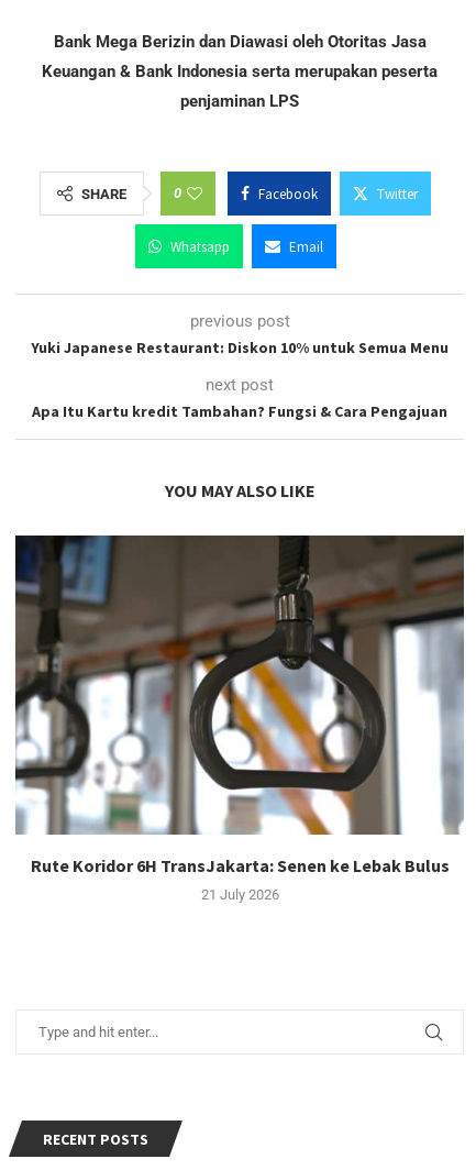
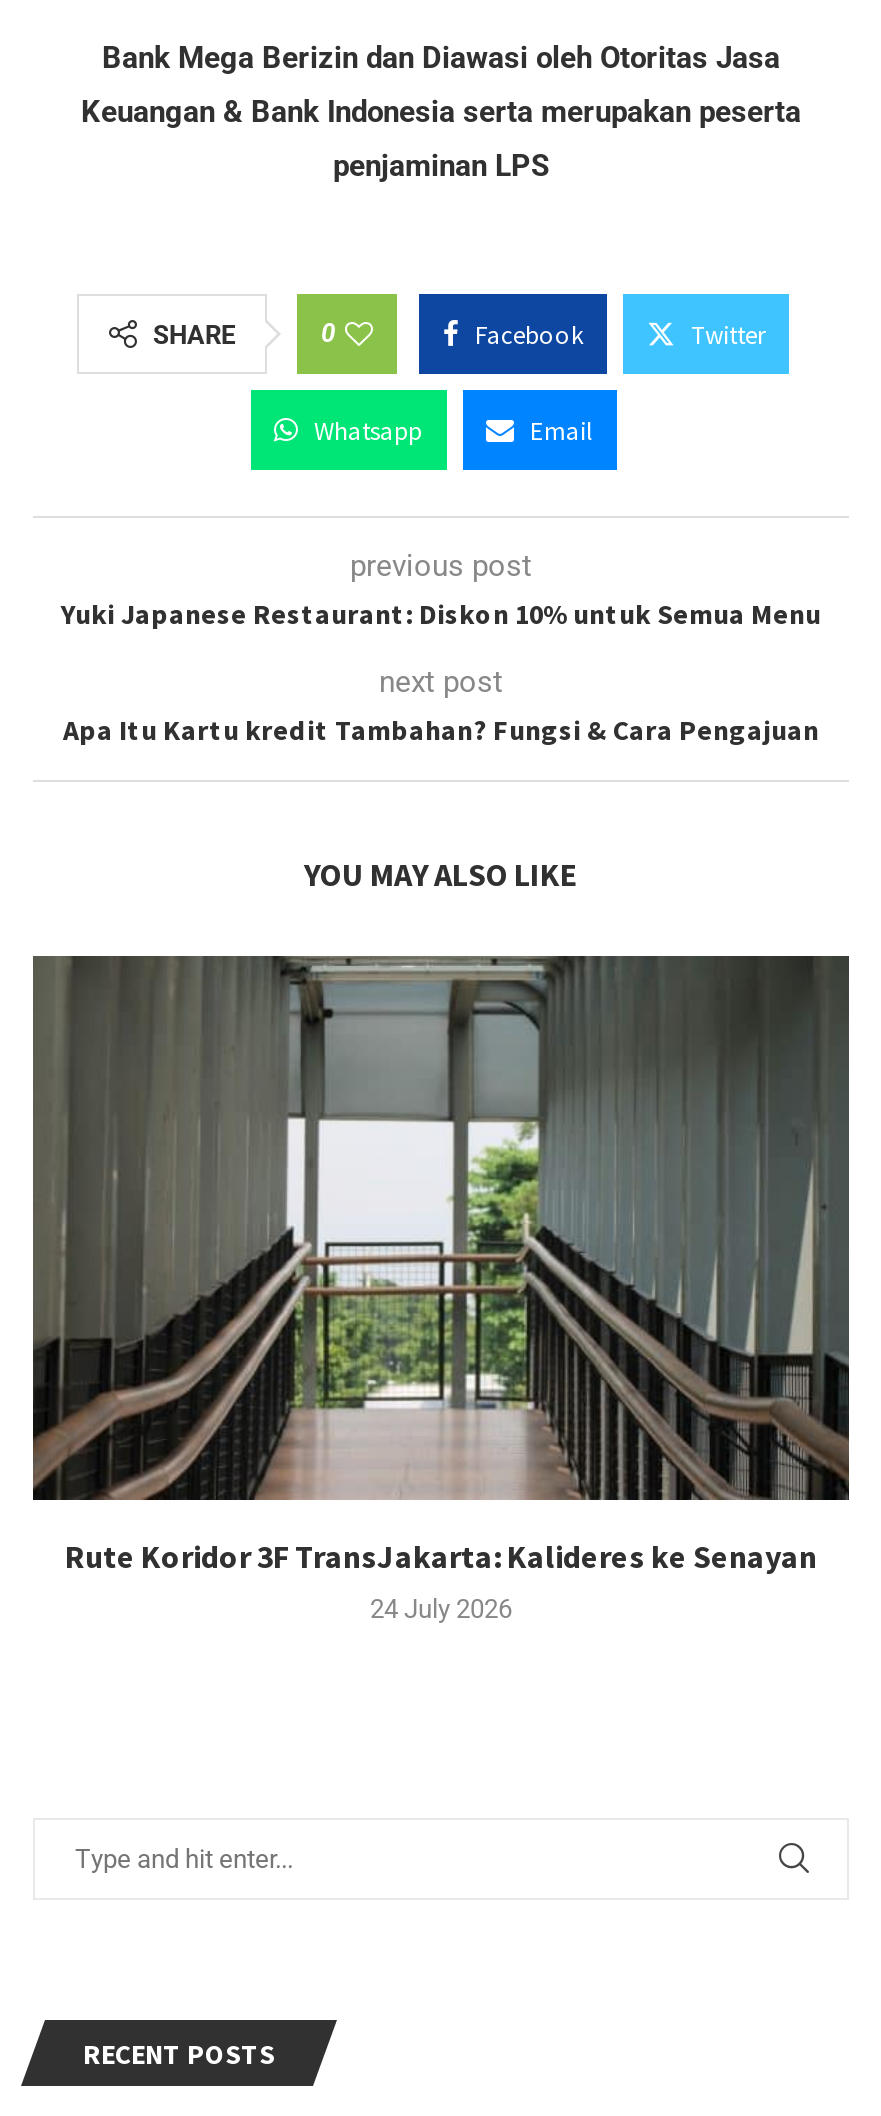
- [image]
- Rute Koridor 6H TransJakarta: Senen ke Lebak Bulus
- 21 July 2026
+ [image]
+ Rute Koridor 3F TransJakarta: Kalideres ke Senayan
+ 24 July 2026
